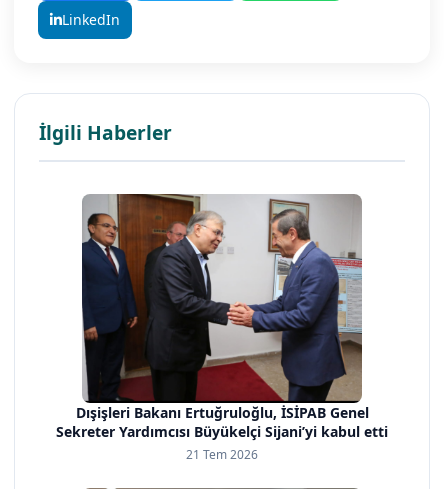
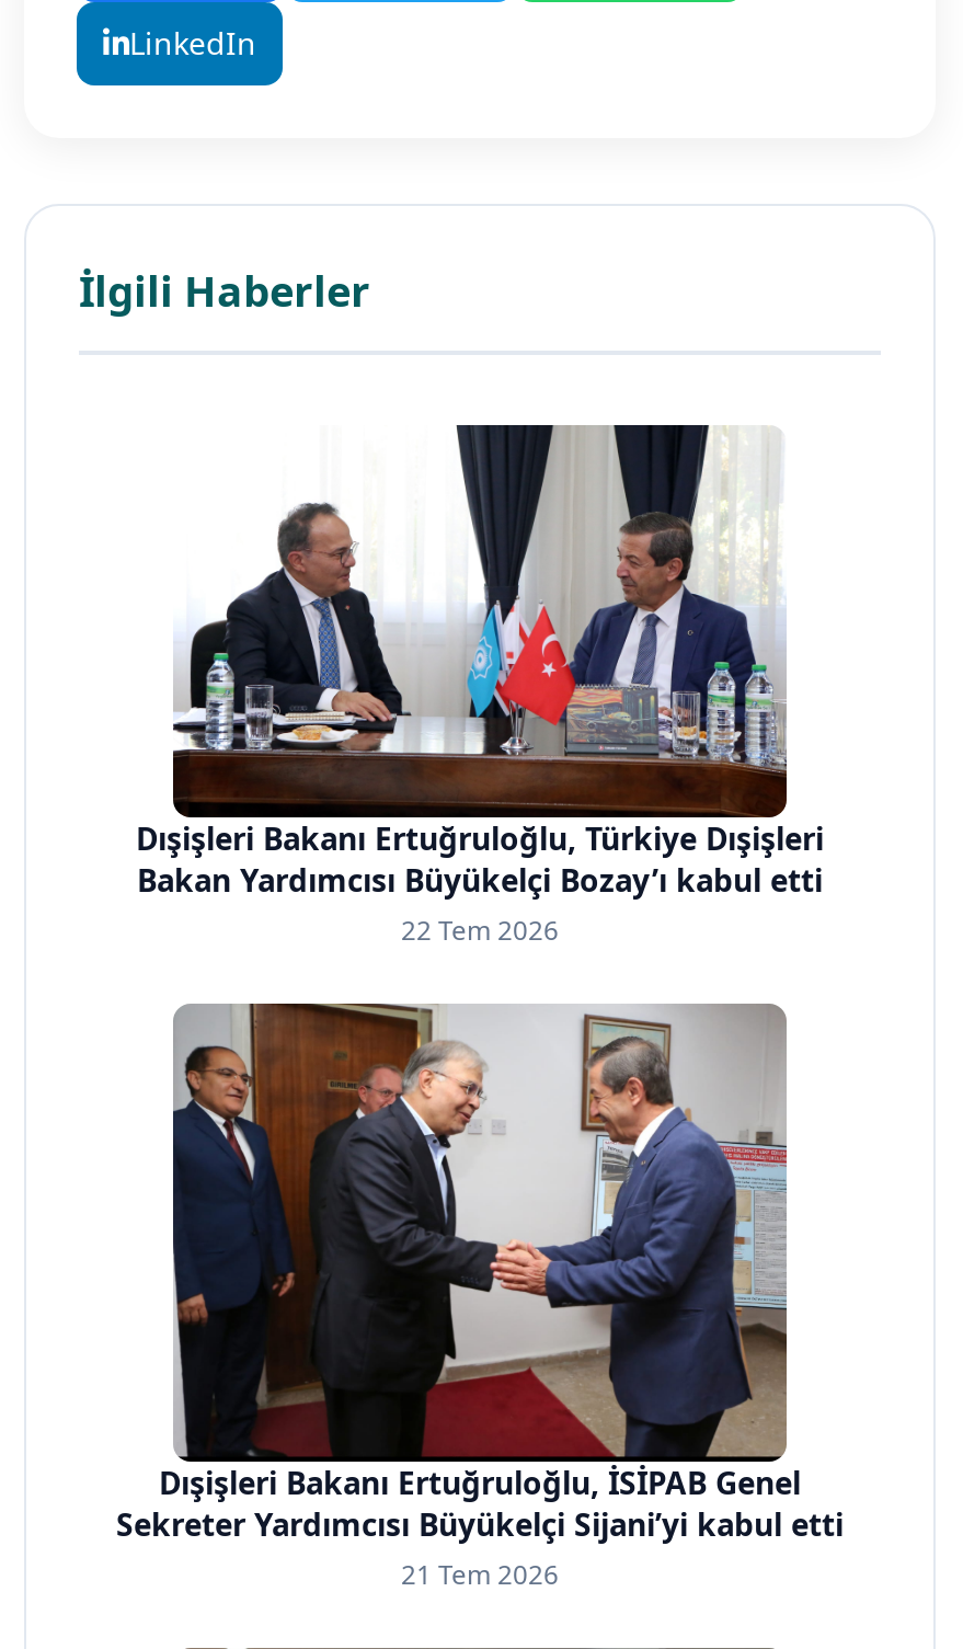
+ [image]
+ Dışişleri Bakanı Ertuğruloğlu, Türkiye Dışişleri
+ Bakan Yardımcısı Büyükelçi Bozay’ı kabul etti
+ 22 Tem 2026
